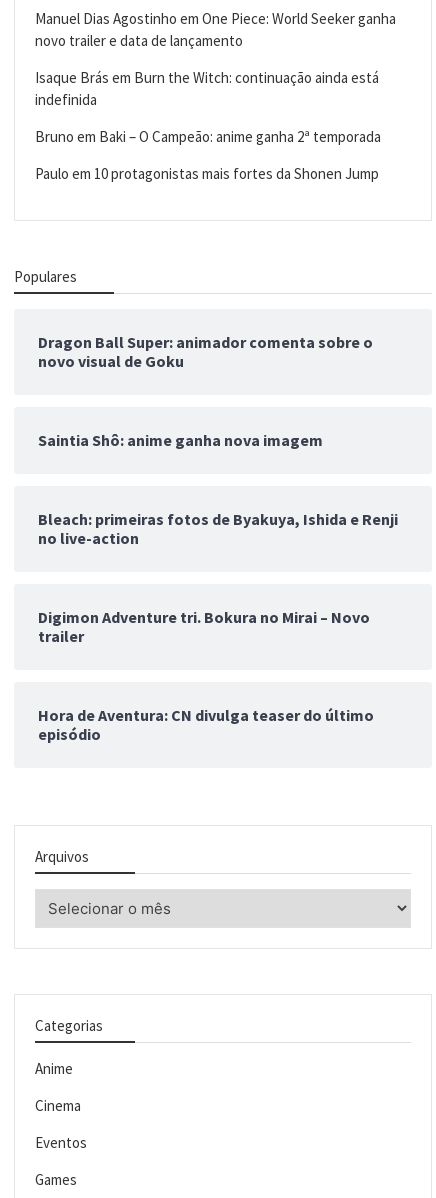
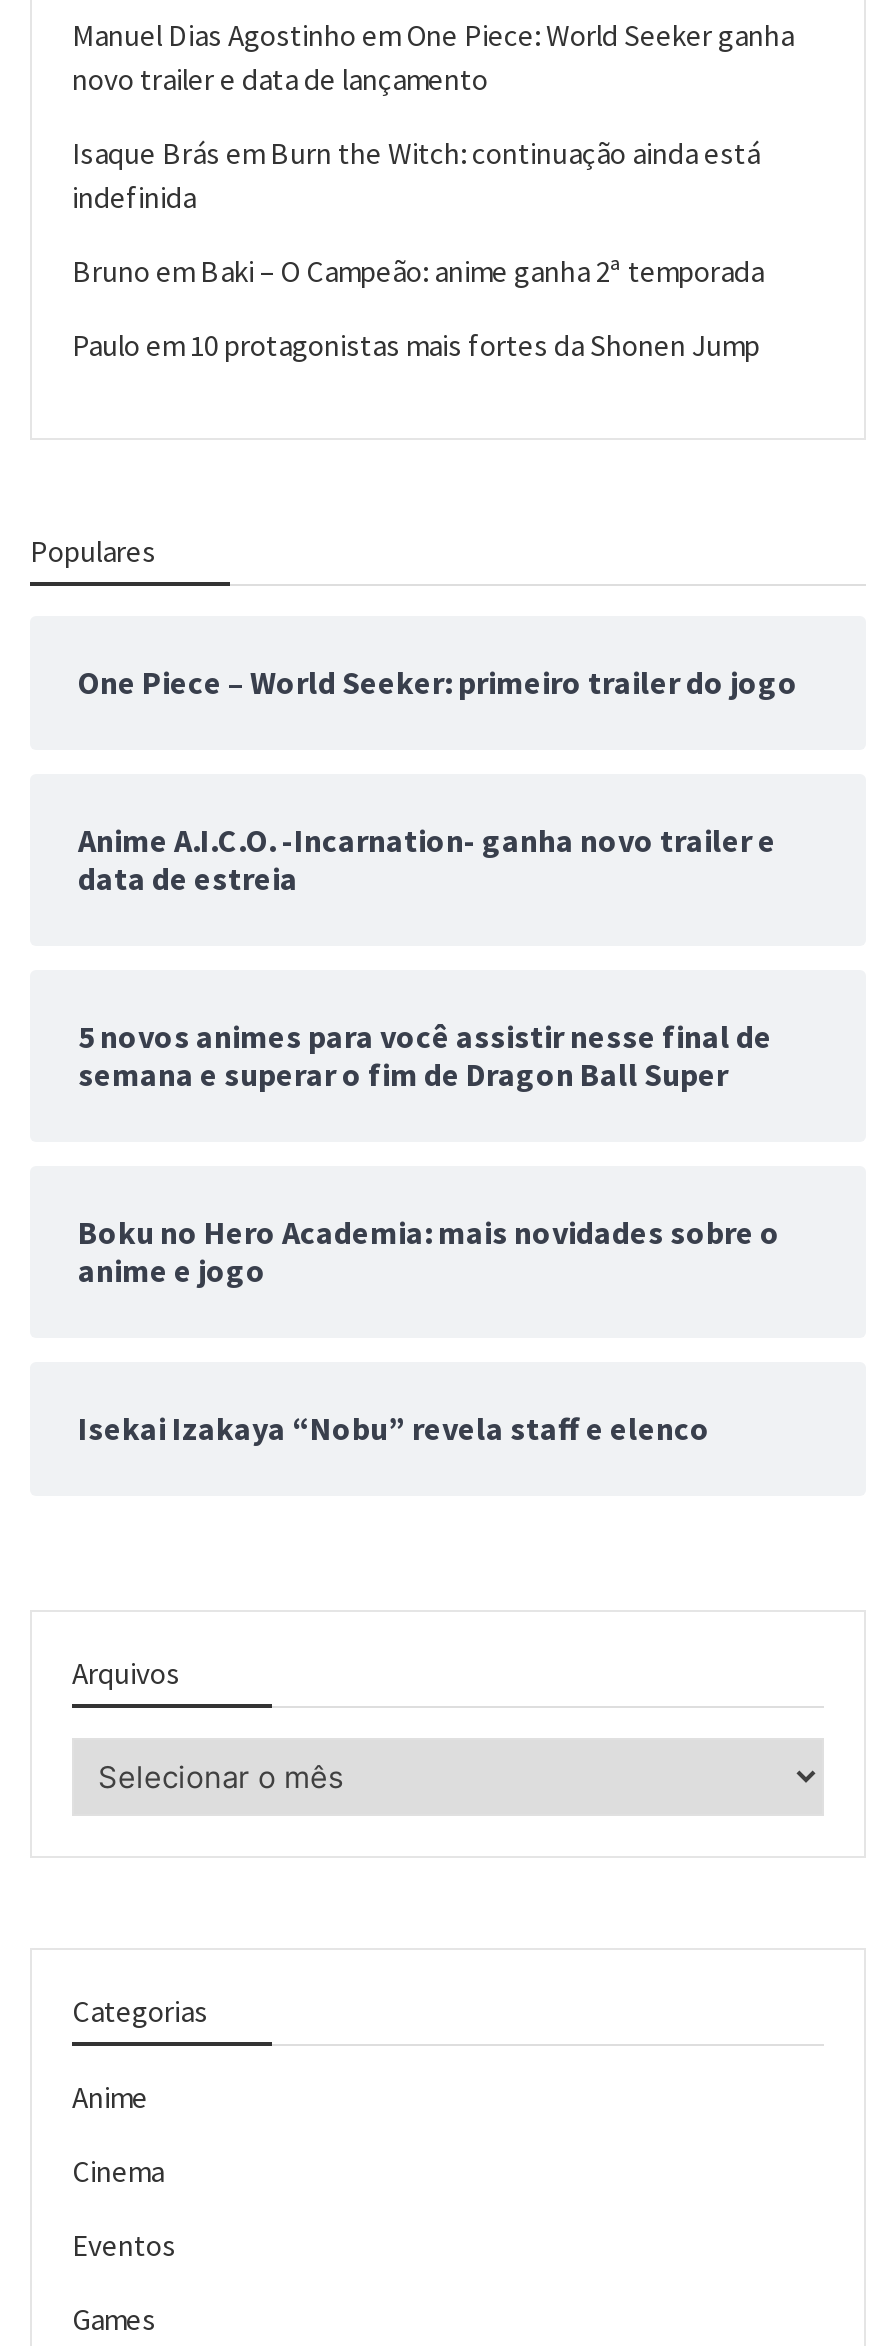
- Dragon Ball Super: animador comenta sobre o
- novo visual de Goku
+ One Piece – World Seeker: primeiro trailer do jogo

- Saintia Shô: anime ganha nova imagem
+ Anime A.I.C.O. -Incarnation- ganha novo trailer e
+ data de estreia

- Bleach: primeiras fotos de Byakuya, Ishida e Renji
- no live-action
+ 5 novos animes para você assistir nesse final de
+ semana e superar o fim de Dragon Ball Super

- Digimon Adventure tri. Bokura no Mirai – Novo
- trailer
+ Boku no Hero Academia: mais novidades sobre o
+ anime e jogo

- Hora de Aventura: CN divulga teaser do último
- episódio
+ Isekai Izakaya “Nobu” revela staff e elenco
